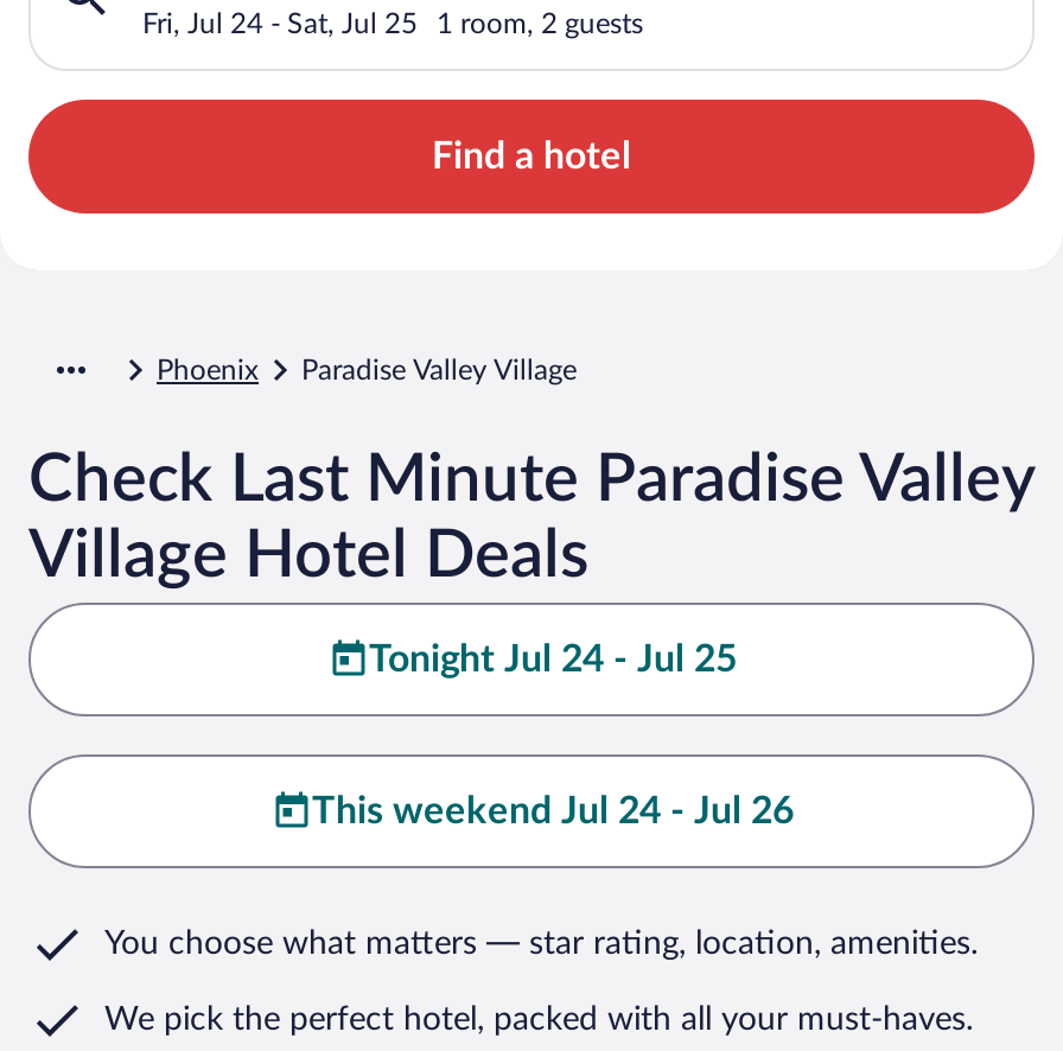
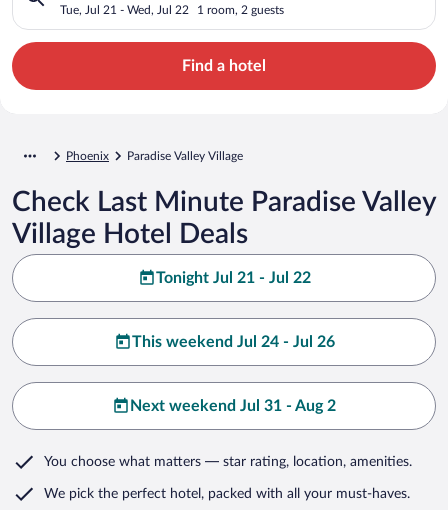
- Fri, Jul 24 - Sat, Jul 25
+ Tue, Jul 21 - Wed, Jul 22

- Tonight Jul 24 - Jul 25
+ Tonight Jul 21 - Jul 22

+ Next weekend Jul 31 - Aug 2
